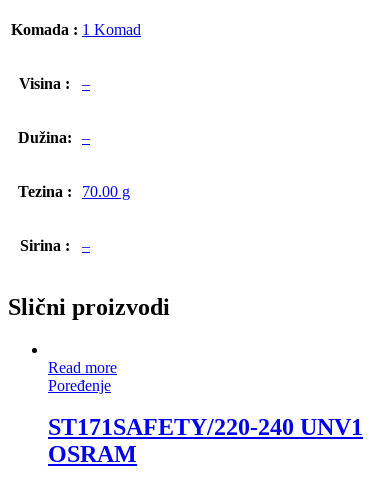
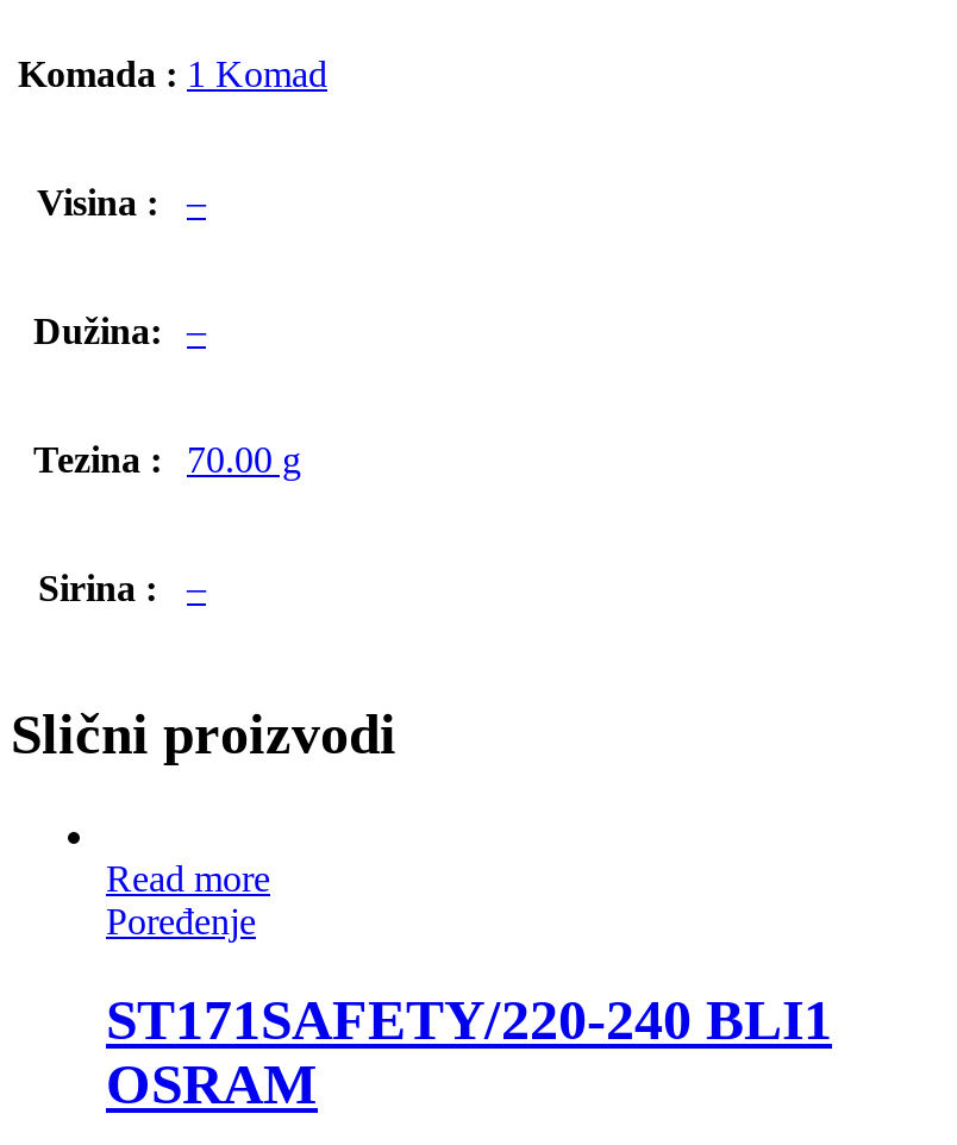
- ST171SAFETY/220-240 UNV1
+ ST171SAFETY/220-240 BLI1
